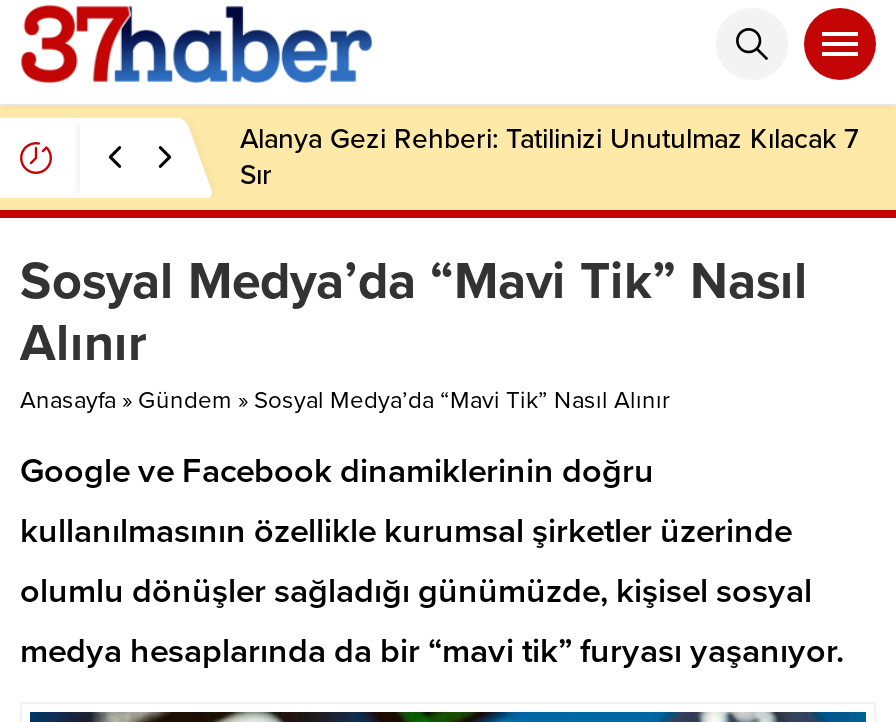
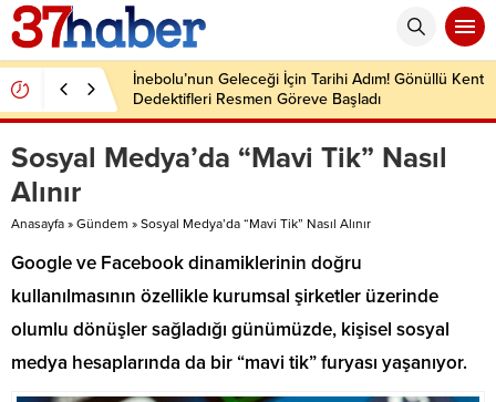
- Alanya Gezi Rehberi: Tatilinizi Unutulmaz Kılacak 7
- Sır
+ İnebolu’nun Geleceği İçin Tarihi Adım! Gönüllü Kent
+ Dedektifleri Resmen Göreve Başladı
